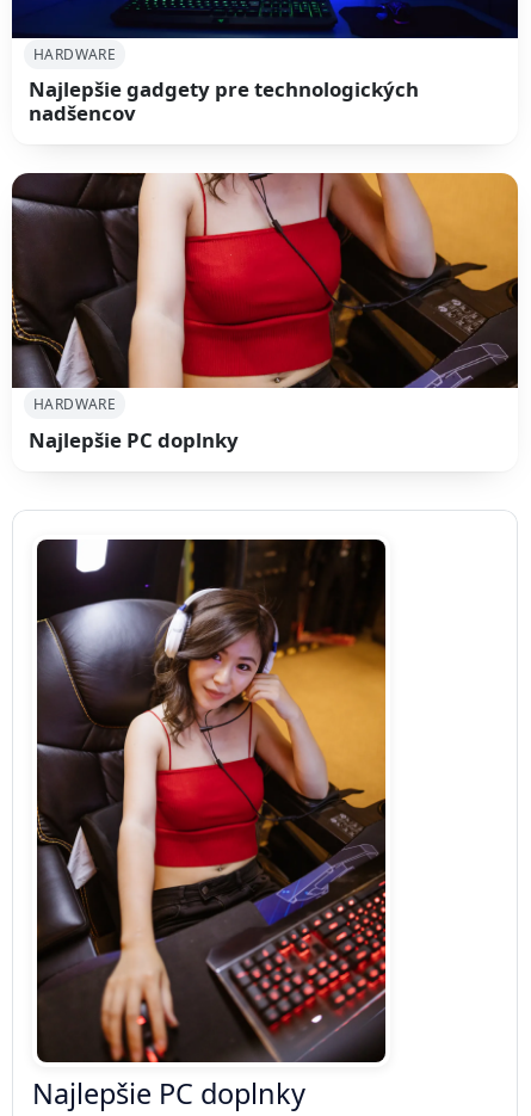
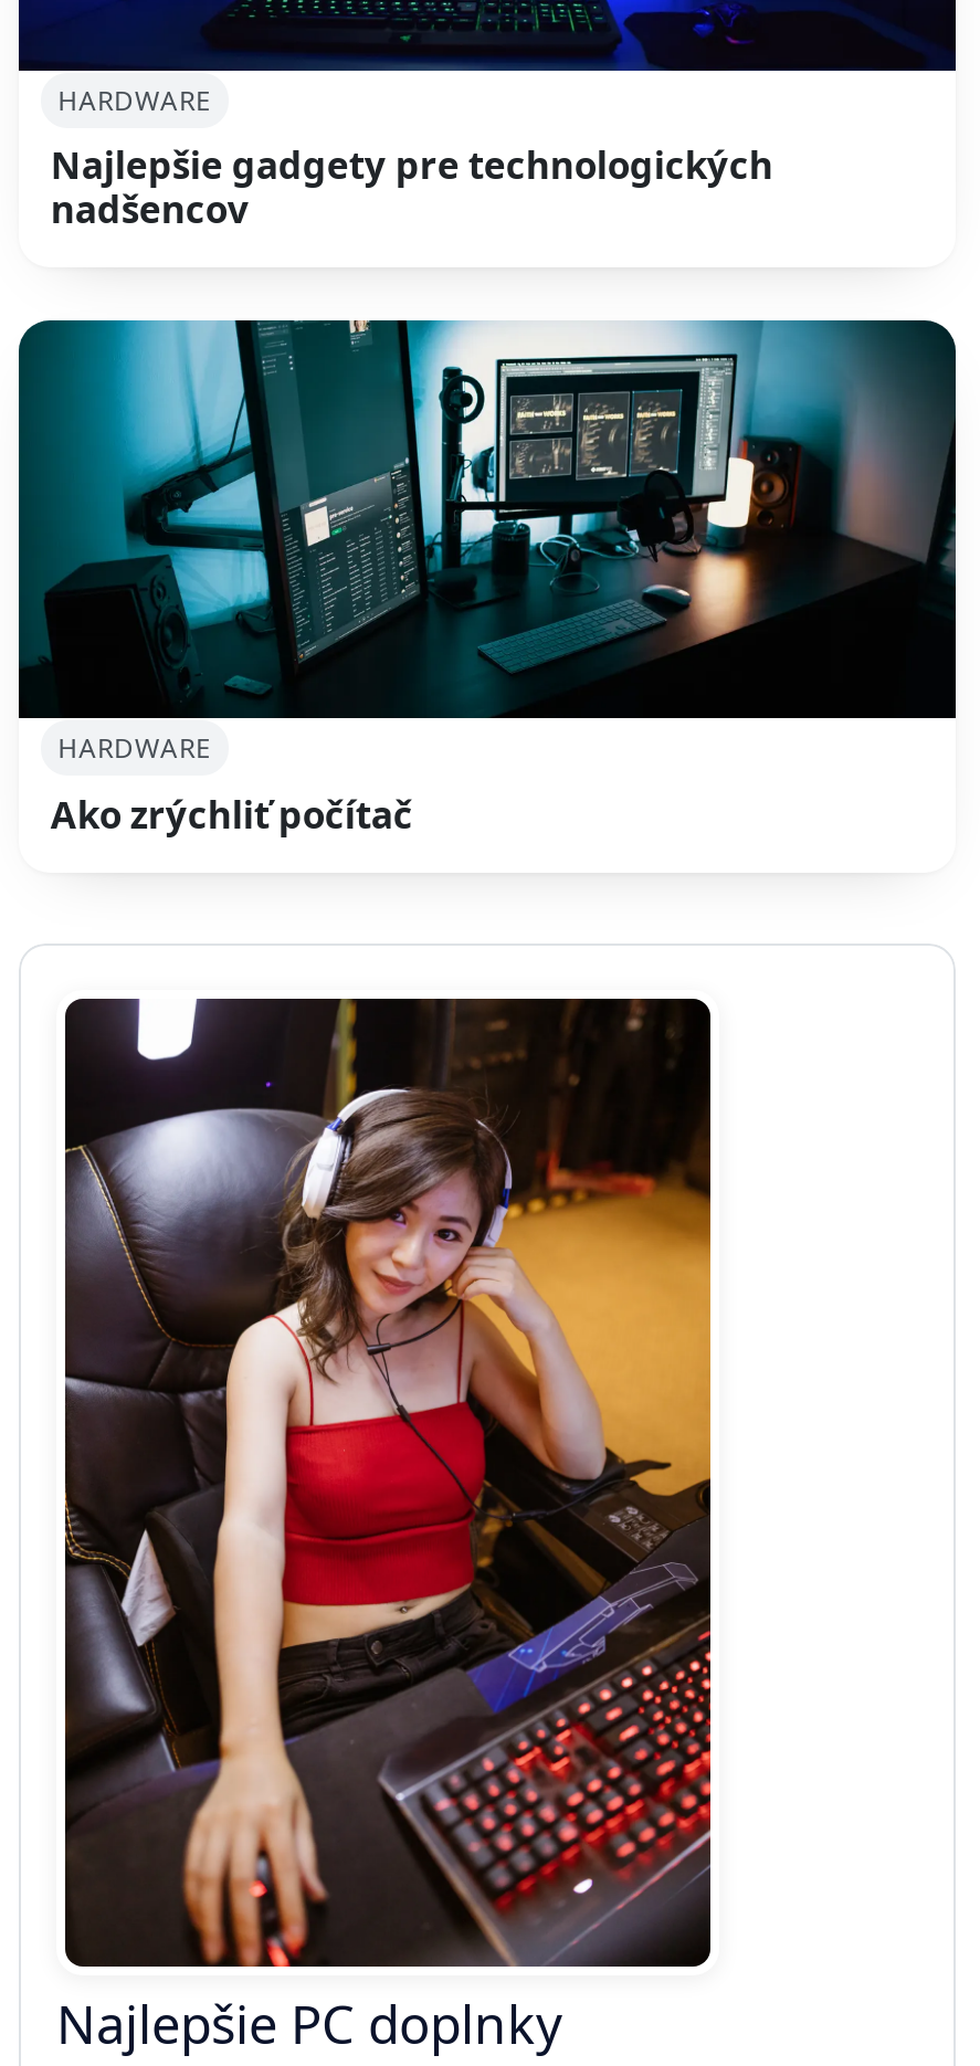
- [image]
- Najlepšie PC doplnky
+ [image]
+ Ako zrýchliť počítač
